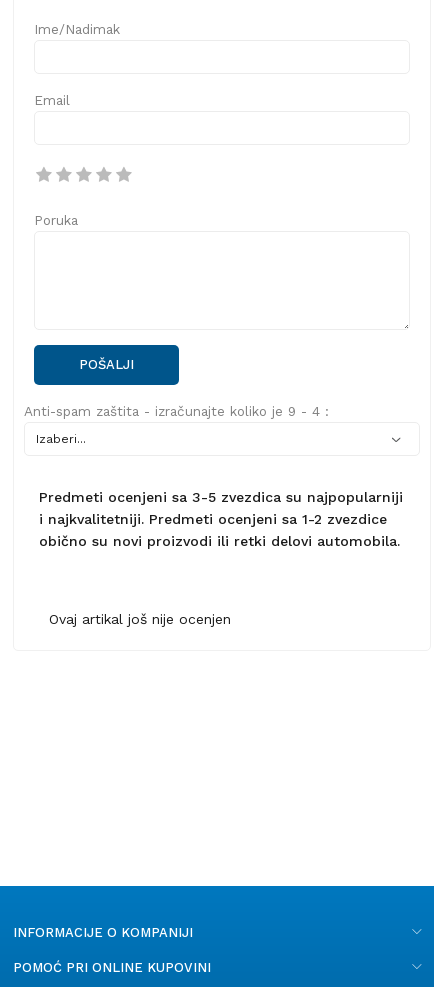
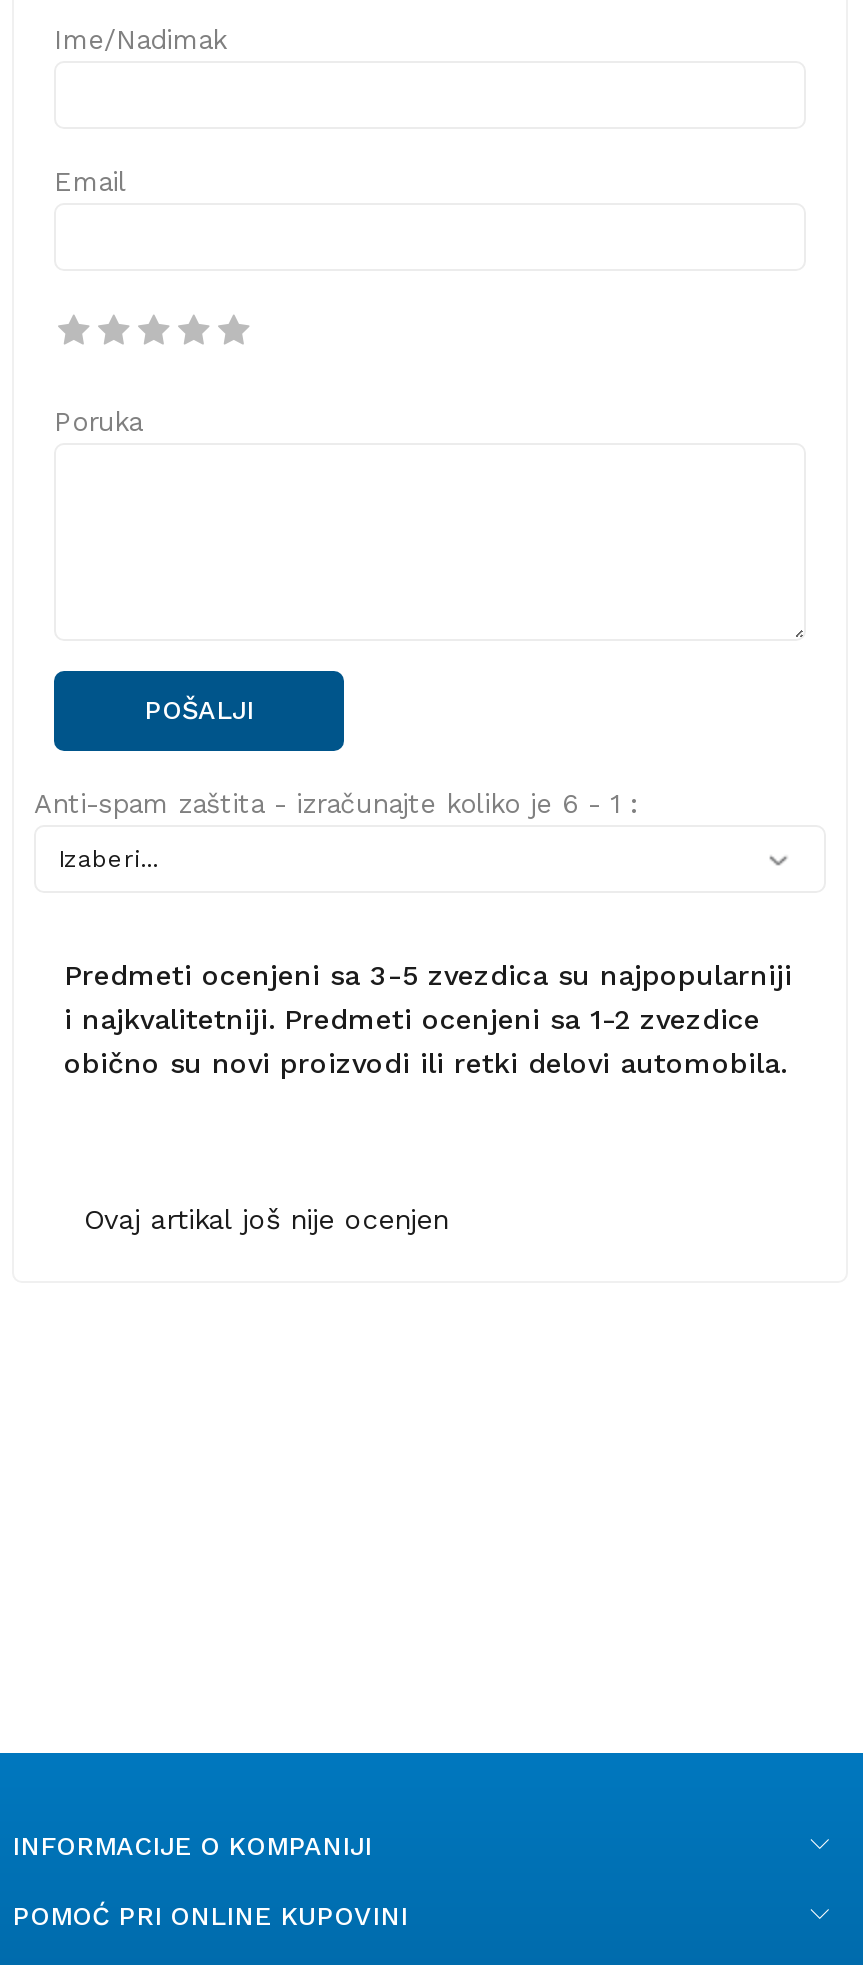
- Anti-spam zaštita - izračunajte koliko je 9 - 4 :
+ Anti-spam zaštita - izračunajte koliko je 6 - 1 :
